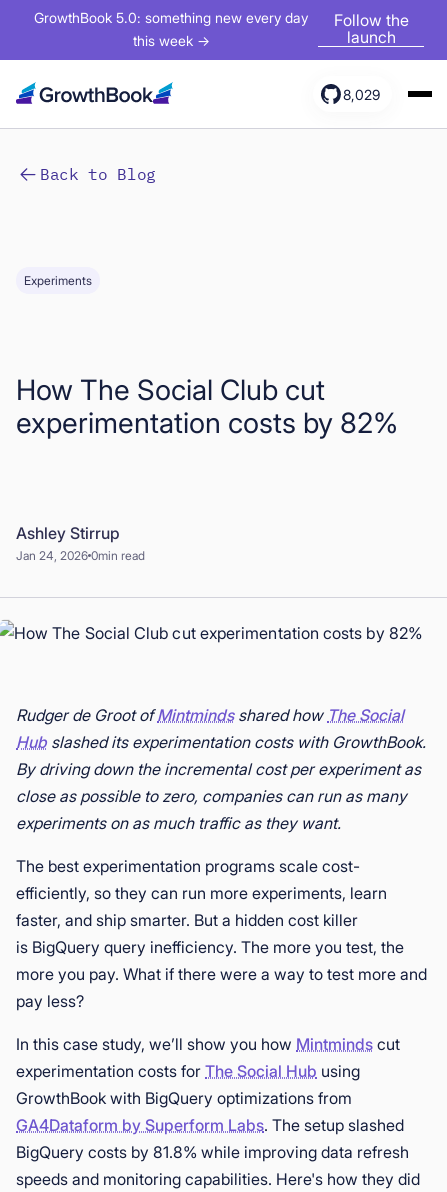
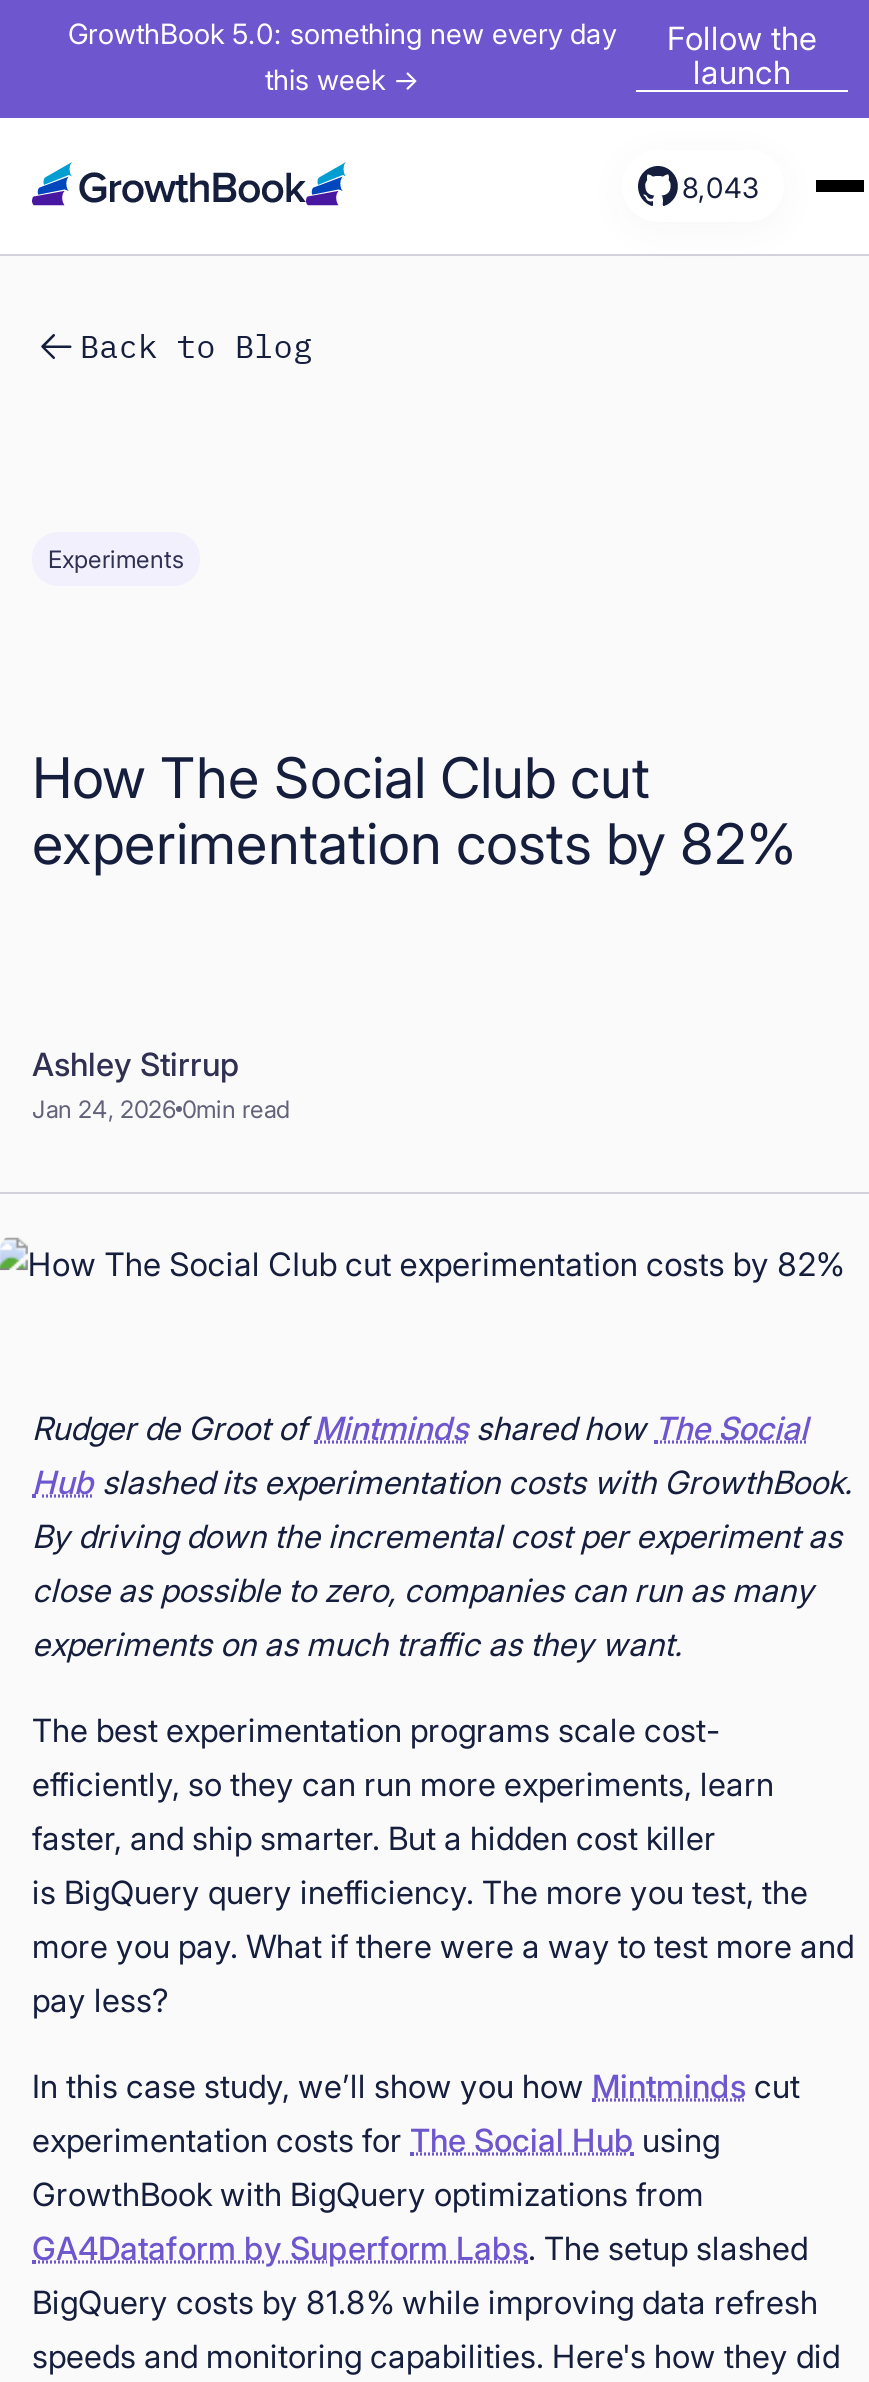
- 8,029
+ 8,043
